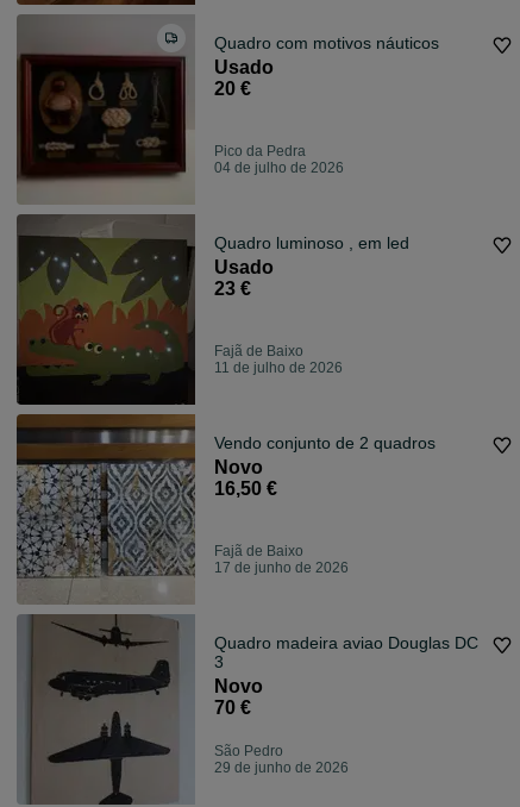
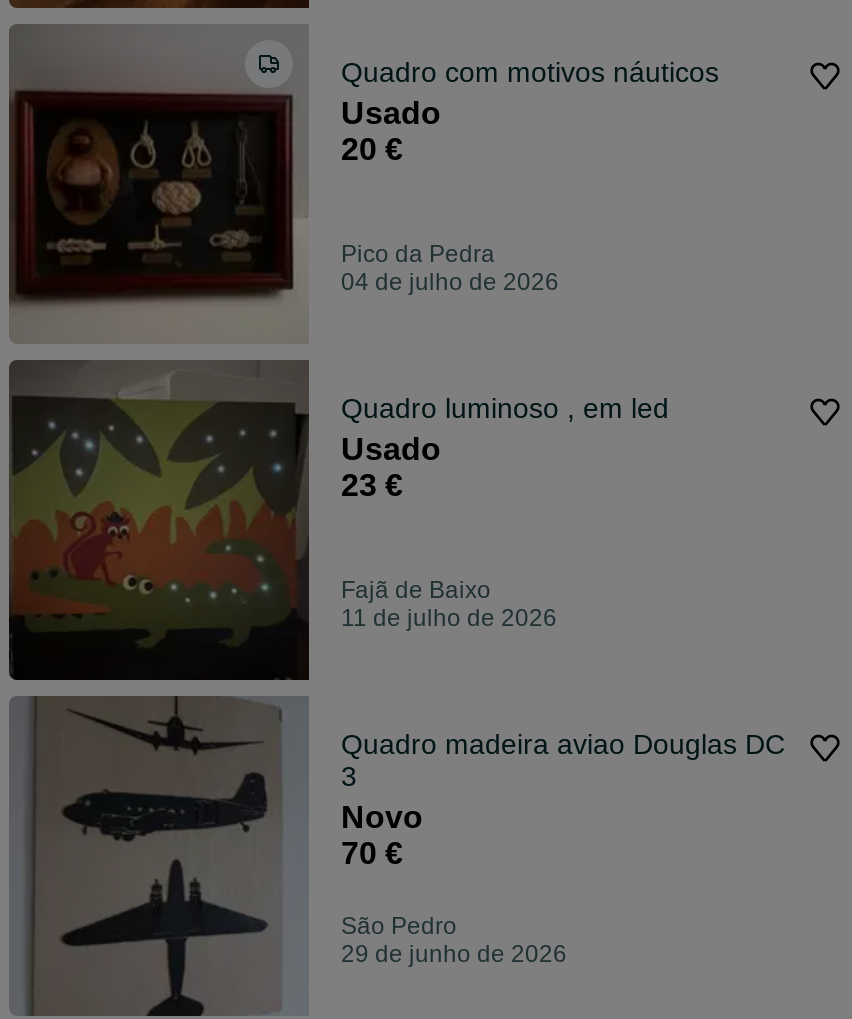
- [image]
- Vendo conjunto de 2 quadros
- Novo
- 16,50 €
- Fajã de Baixo
- 17 de junho de 2026
